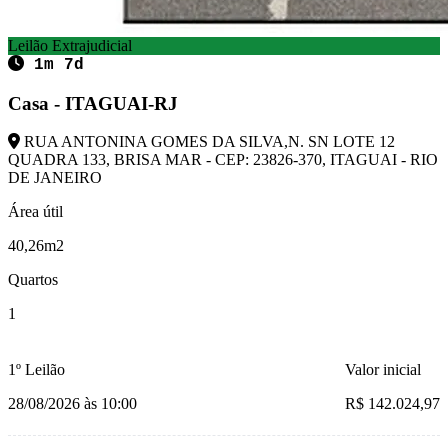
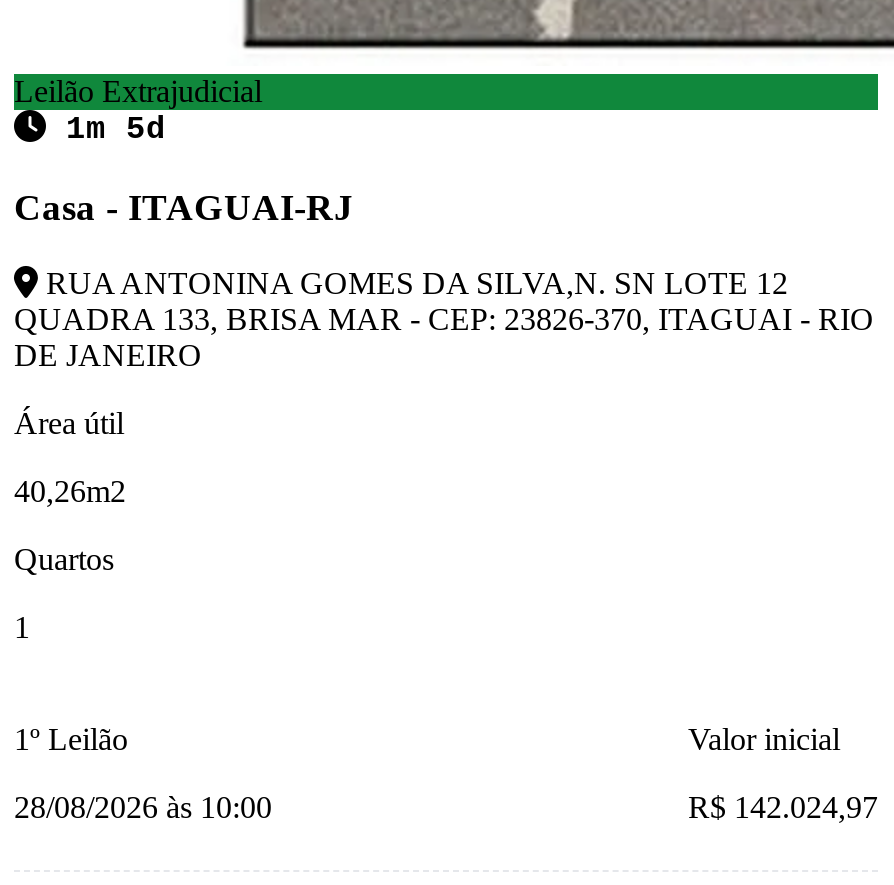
- 1m 7d
+ 1m 5d
